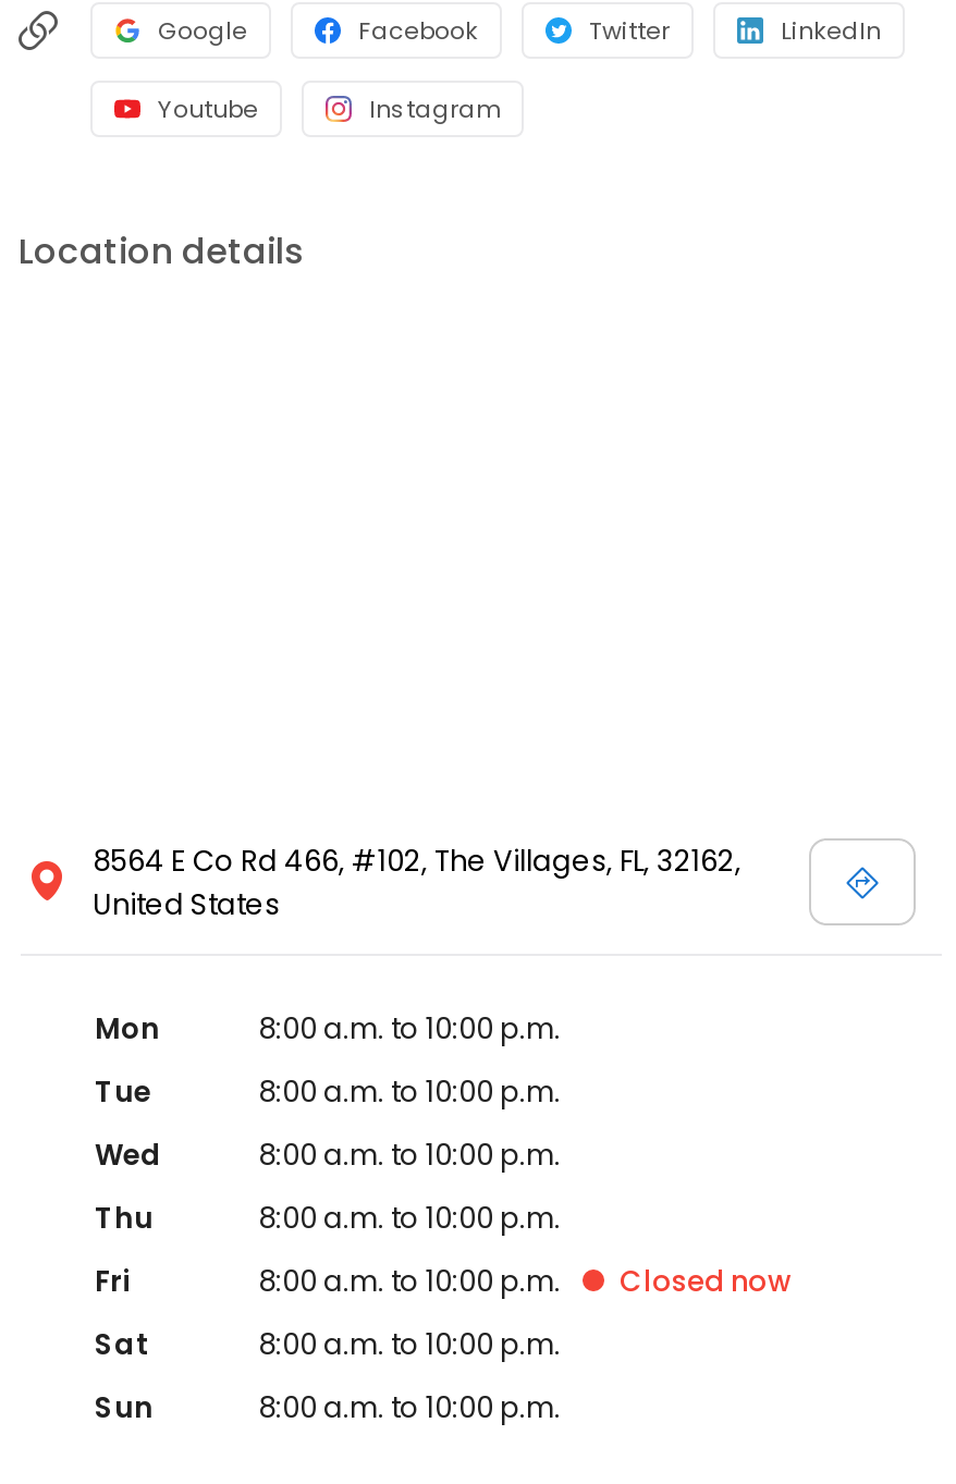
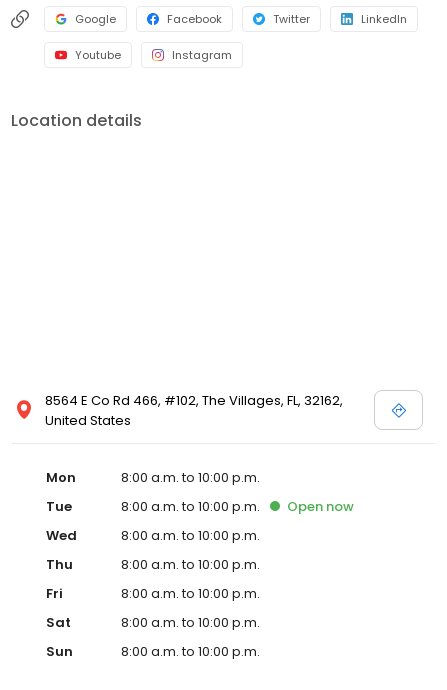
+ Open now

- Closed now
